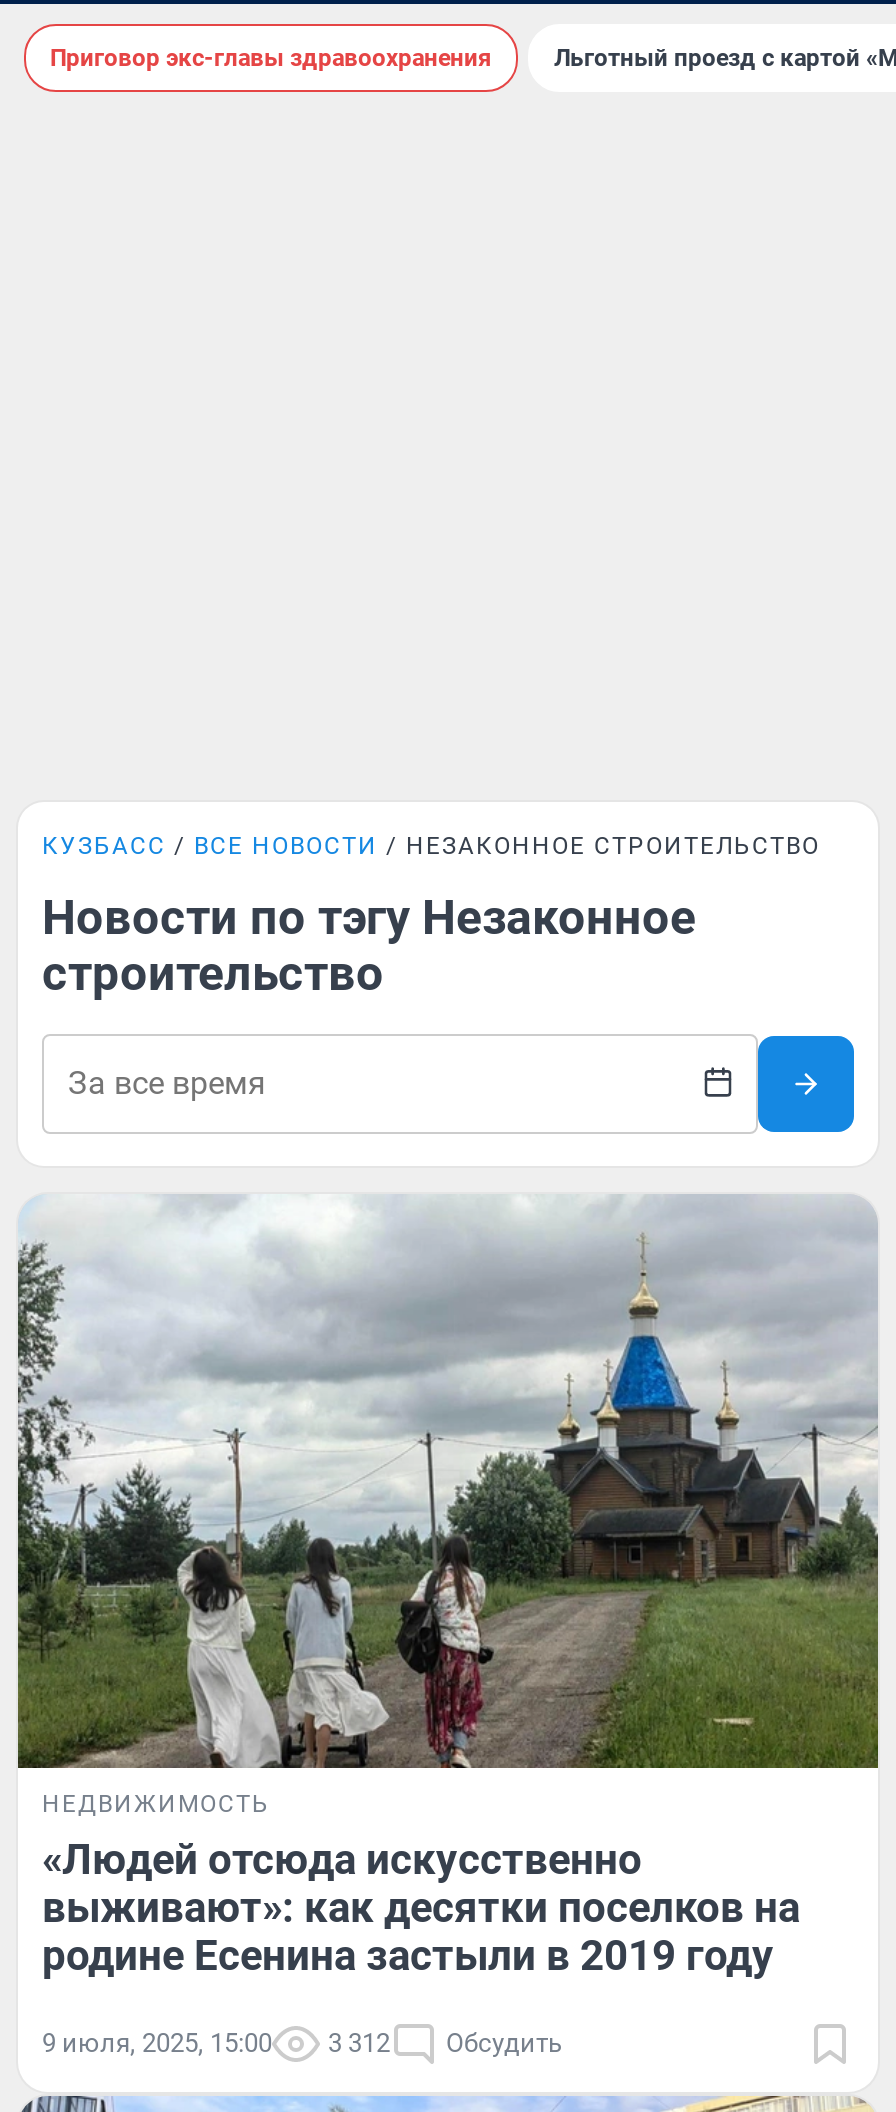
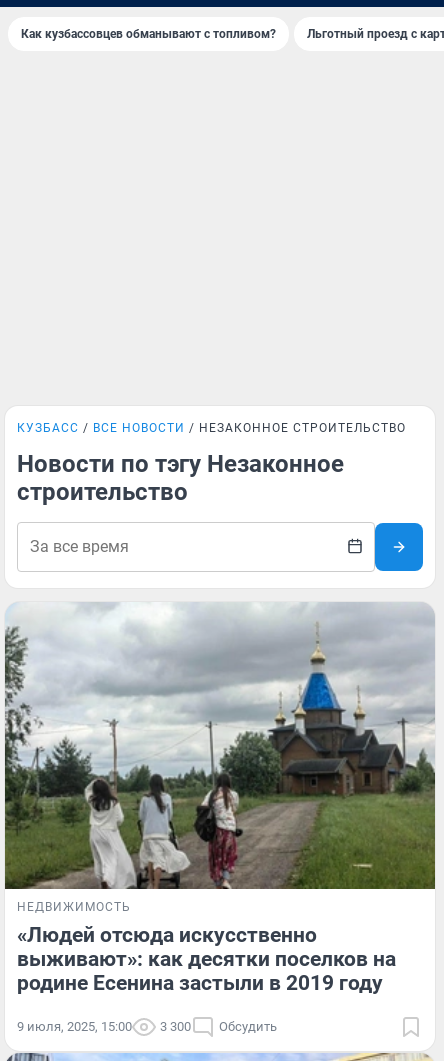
- Приговор экс-главы здравоохранения
+ Как кузбассовцев обманывают с топливом?

- 9 июля, 2025, 15:00 3 312 Обсудить
+ 9 июля, 2025, 15:00 3 300 Обсудить
